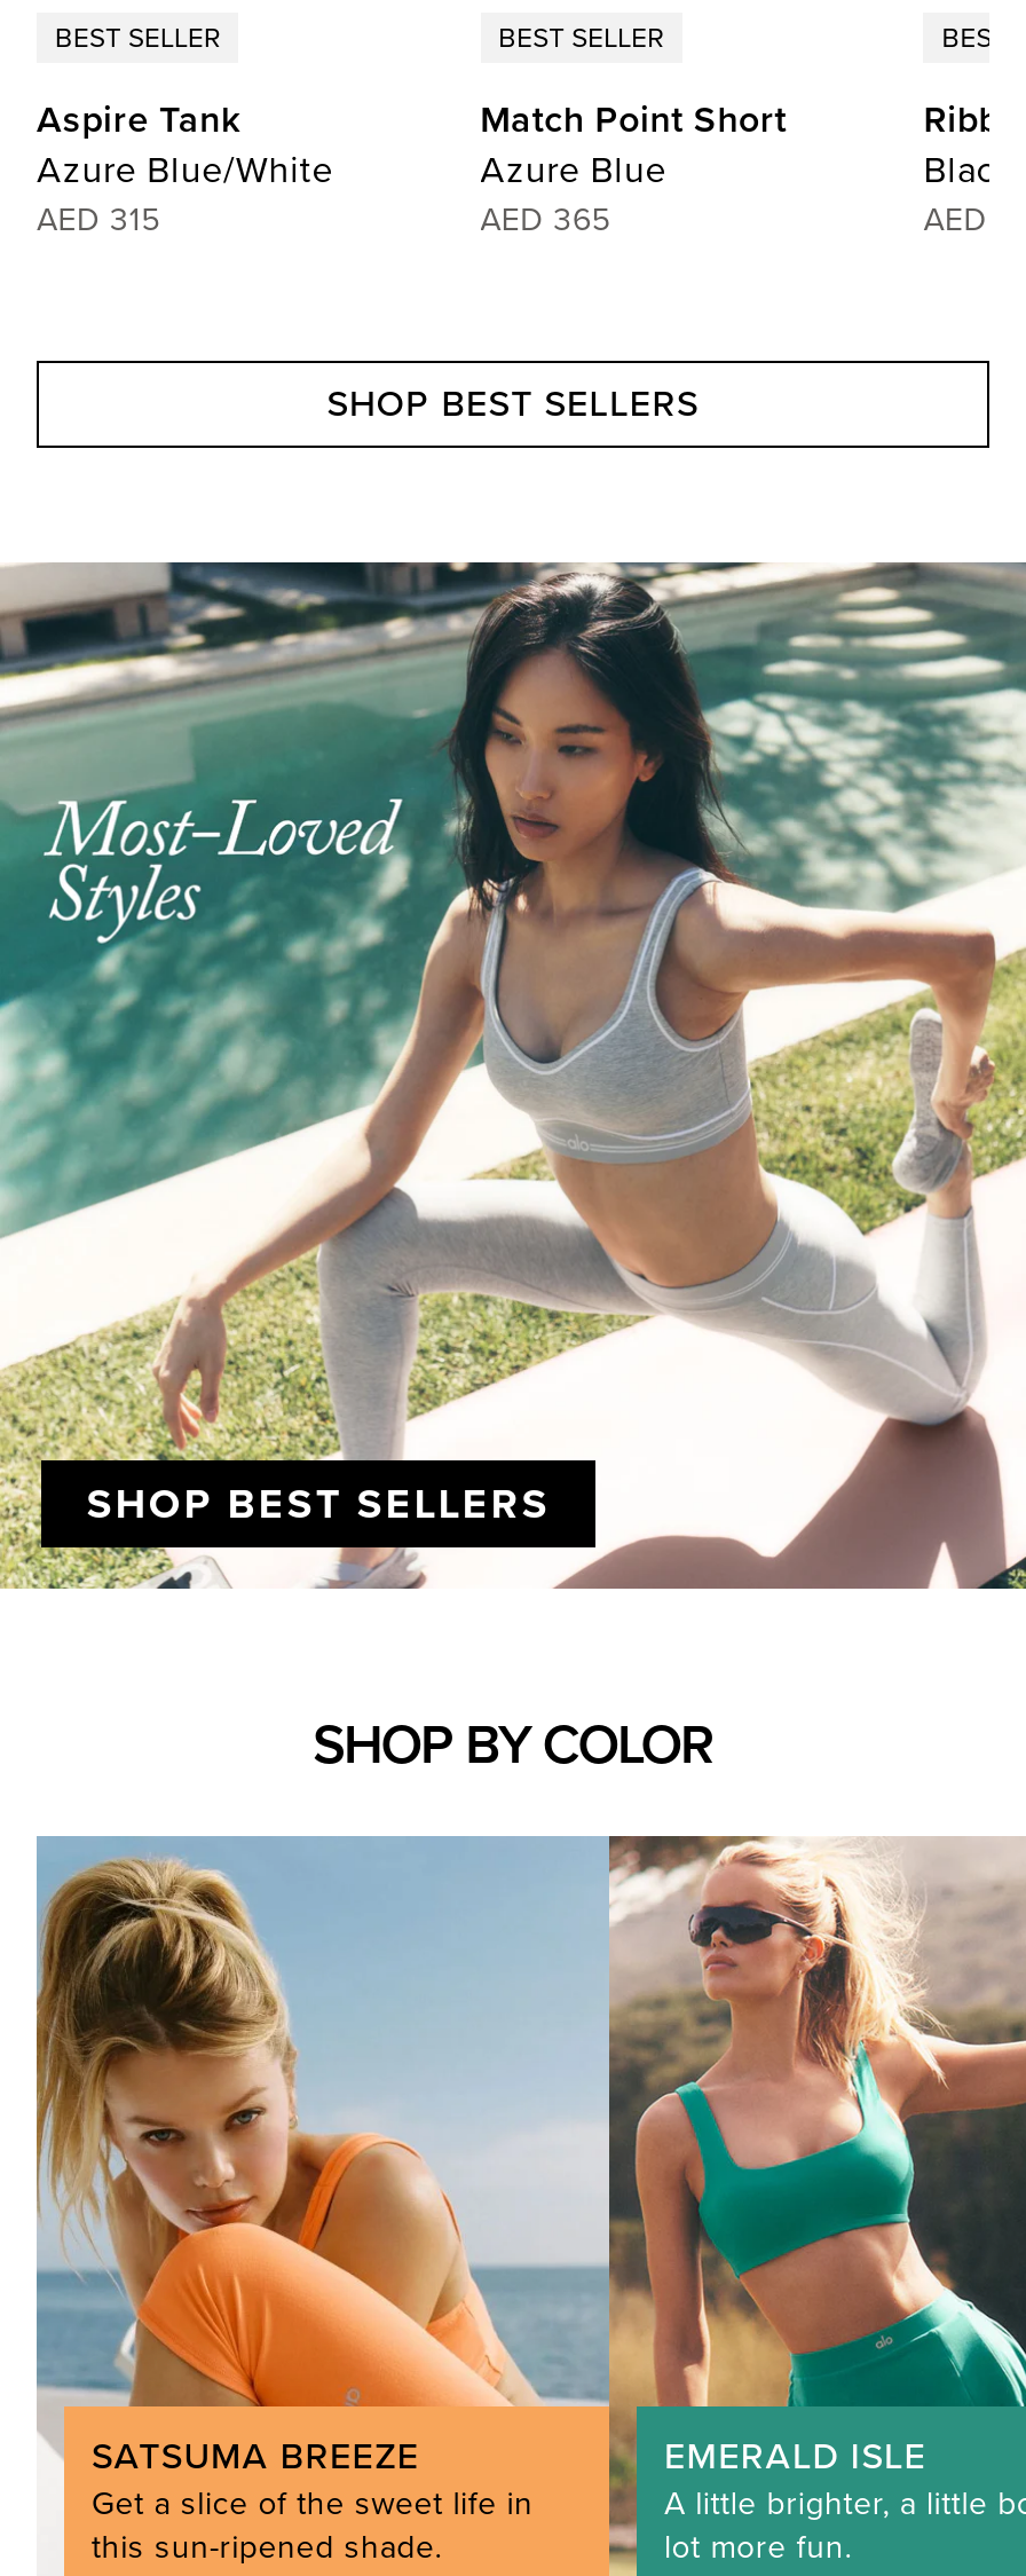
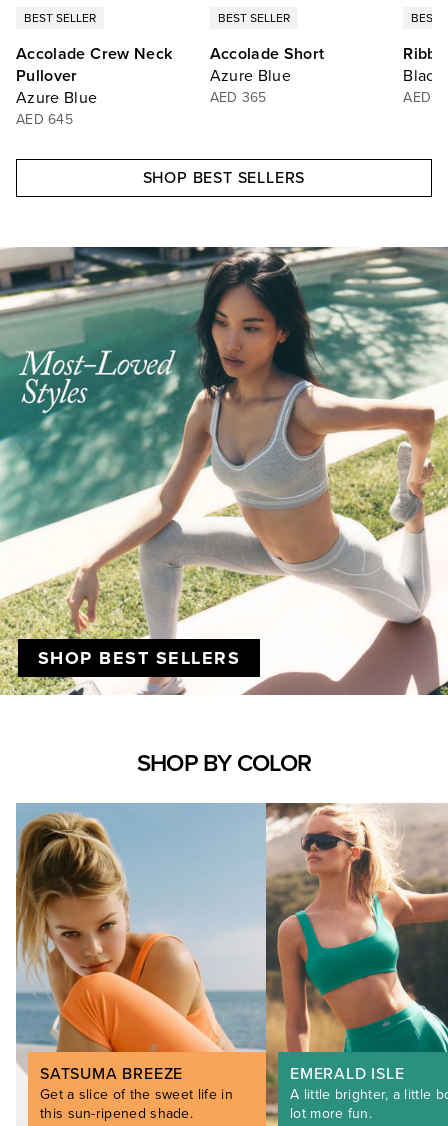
- Aspire Tank
- Azure Blue/White
- AED 315
+ Accolade Crew Neck
+ Pullover
+ Azure Blue
+ AED 645

- Match Point Short
+ Accolade Short
